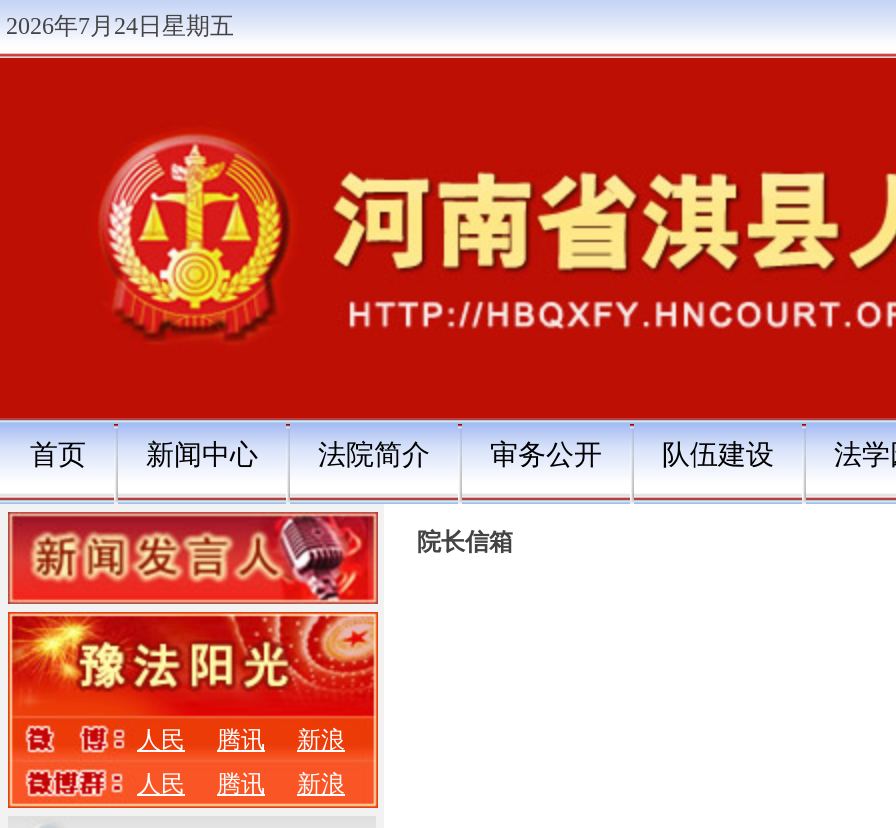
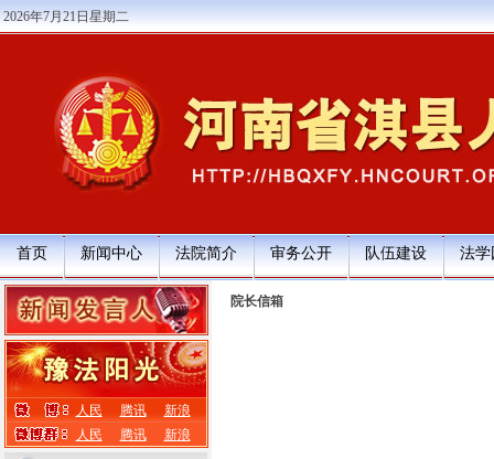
- 2026年7月24日星期五
+ 2026年7月21日星期二
